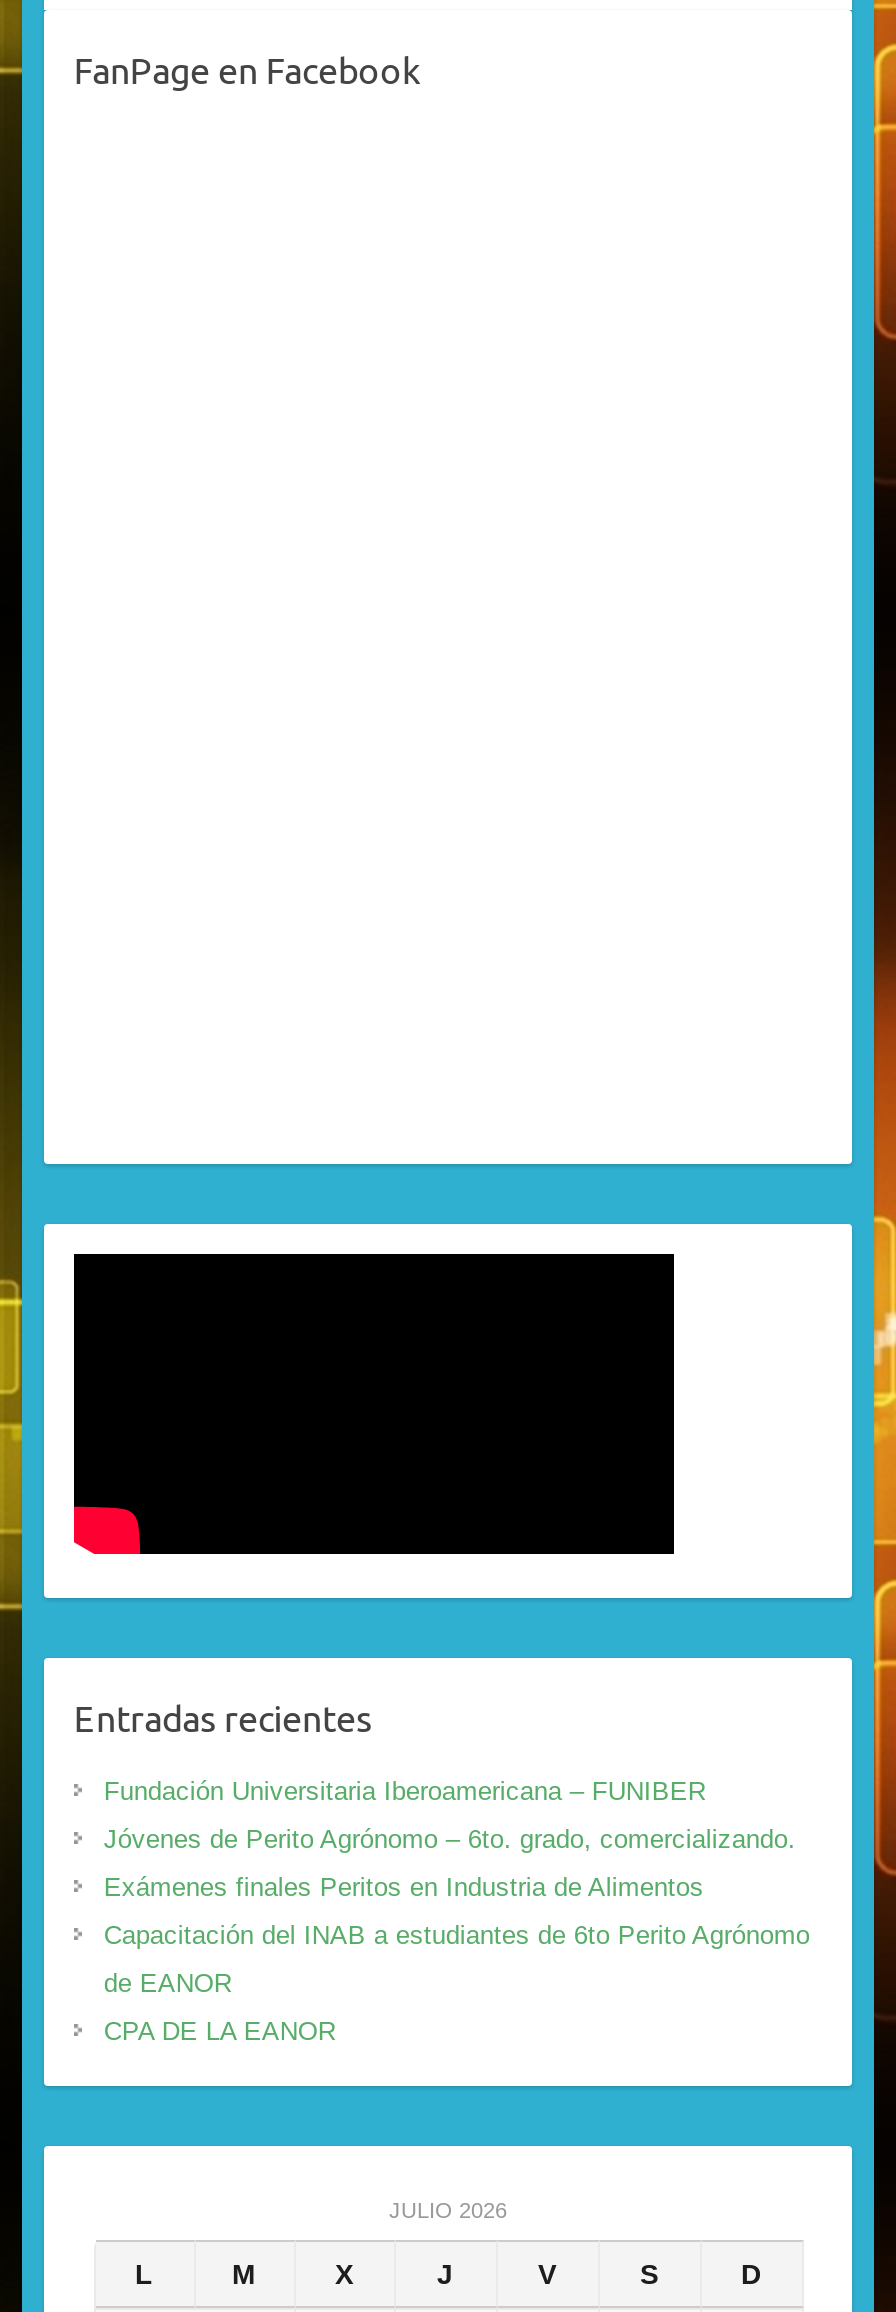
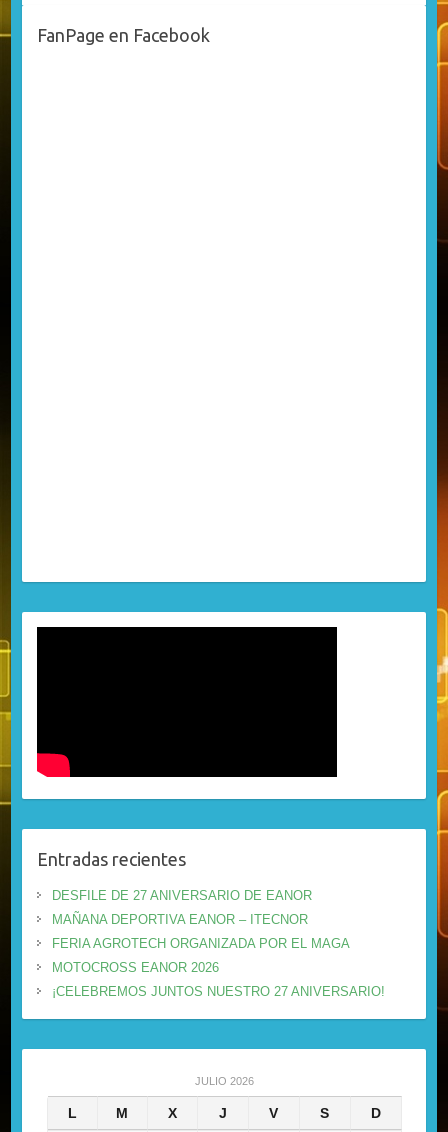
- Fundación Universitaria Iberoamericana – FUNIBER
- Jóvenes de Perito Agrónomo – 6to. grado, comercializando.
- Exámenes finales Peritos en Industria de Alimentos
- Capacitación del INAB a estudiantes de 6to Perito Agrónomo
- de EANOR
- CPA DE LA EANOR
+ DESFILE DE 27 ANIVERSARIO DE EANOR
+ MAÑANA DEPORTIVA EANOR – ITECNOR
+ FERIA AGROTECH ORGANIZADA POR EL MAGA
+ MOTOCROSS EANOR 2026
+ ¡CELEBREMOS JUNTOS NUESTRO 27 ANIVERSARIO!
